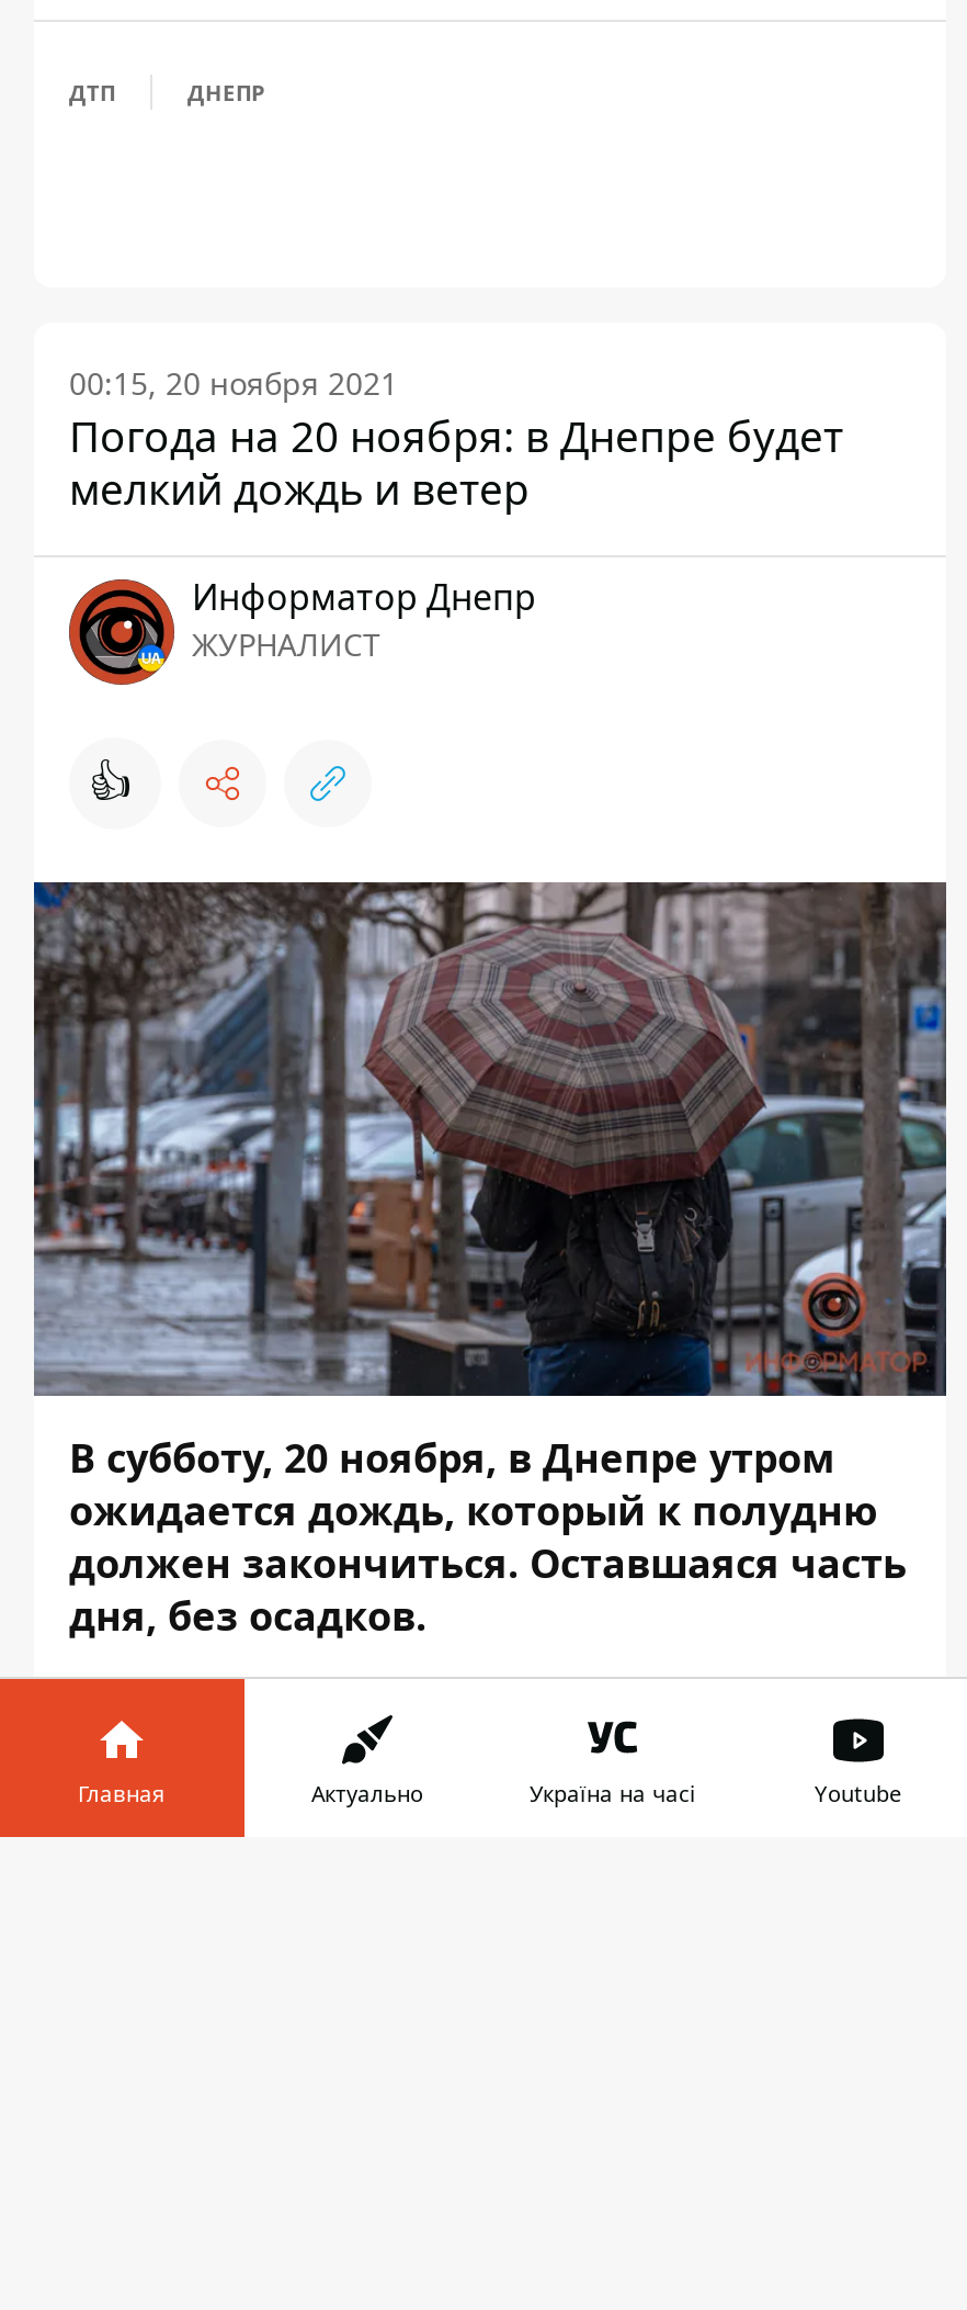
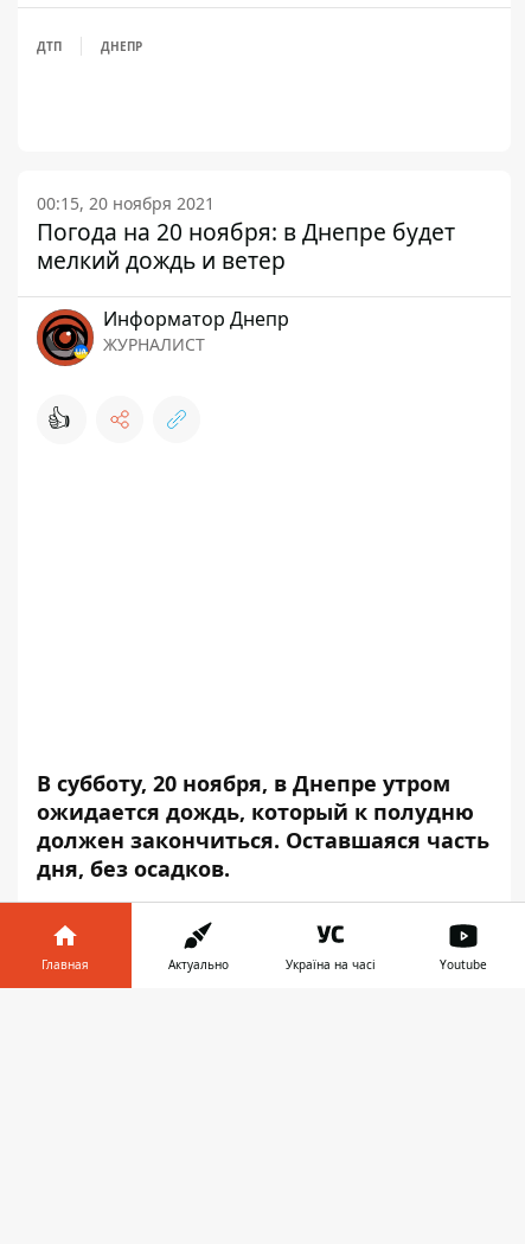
- [image]
